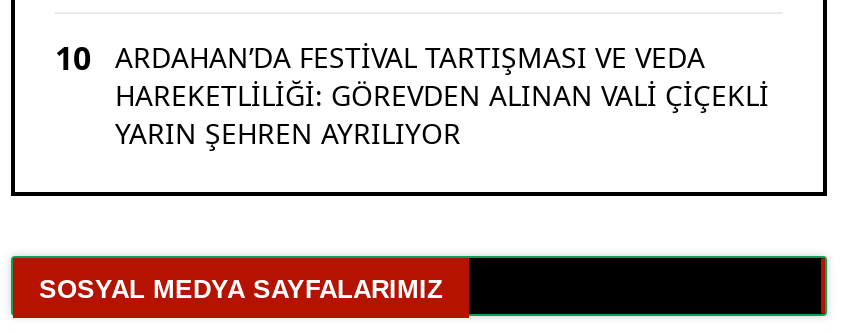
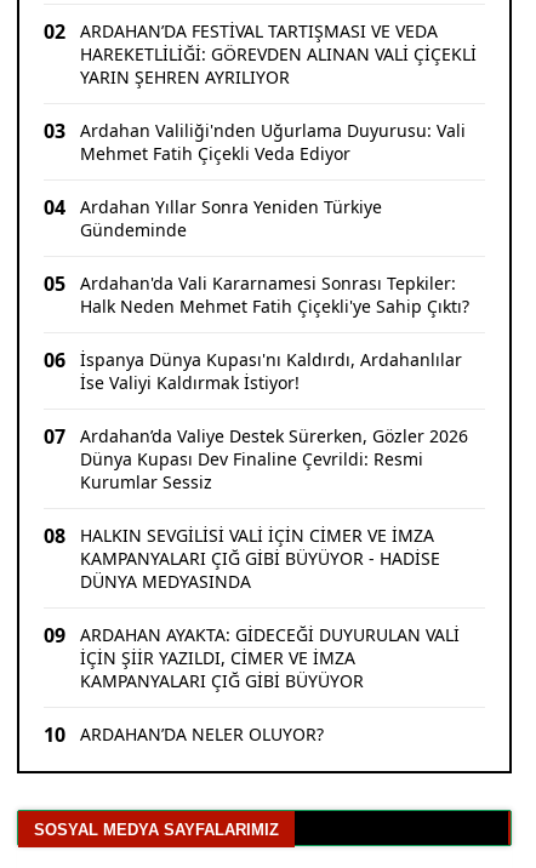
- 10 ARDAHAN’DA FESTİVAL TARTIŞMASI VE VEDA
+ 02 ARDAHAN’DA FESTİVAL TARTIŞMASI VE VEDA

+ 03
+ Ardahan Valiliği'nden Uğurlama Duyurusu: Vali
+ Mehmet Fatih Çiçekli Veda Ediyor
+ 04
+ Ardahan Yıllar Sonra Yeniden Türkiye
+ Gündeminde
+ 05
+ Ardahan'da Vali Kararnamesi Sonrası Tepkiler:
+ Halk Neden Mehmet Fatih Çiçekli'ye Sahip Çıktı?
+ 06
+ İspanya Dünya Kupası'nı Kaldırdı, Ardahanlılar
+ İse Valiyi Kaldırmak İstiyor!
+ 07
+ Ardahan’da Valiye Destek Sürerken, Gözler 2026
+ Dünya Kupası Dev Finaline Çevrildi: Resmi
+ Kurumlar Sessiz
+ 08
+ HALKIN SEVGİLİSİ VALİ İÇİN CİMER VE İMZA
+ KAMPANYALARI ÇIĞ GİBİ BÜYÜYOR - HADİSE
+ DÜNYA MEDYASINDA
+ 09
+ ARDAHAN AYAKTA: GİDECEĞİ DUYURULAN VALİ
+ İÇİN ŞİİR YAZILDI, CİMER VE İMZA
+ KAMPANYALARI ÇIĞ GİBİ BÜYÜYOR
+ 10
+ ARDAHAN’DA NELER OLUYOR?
